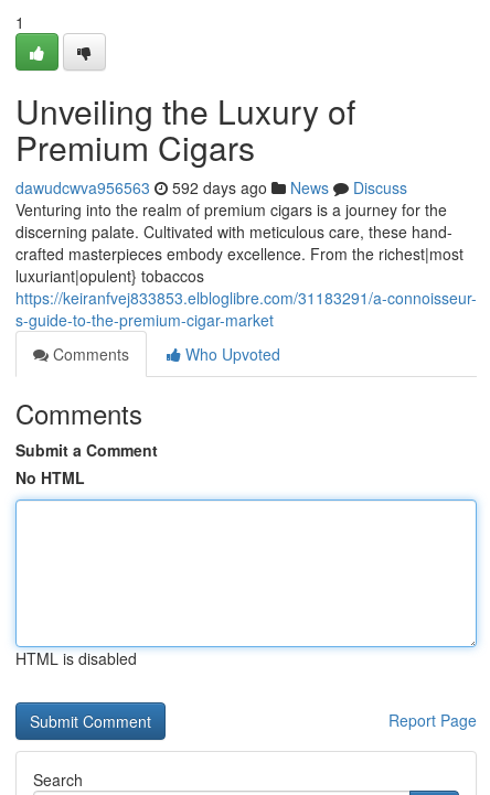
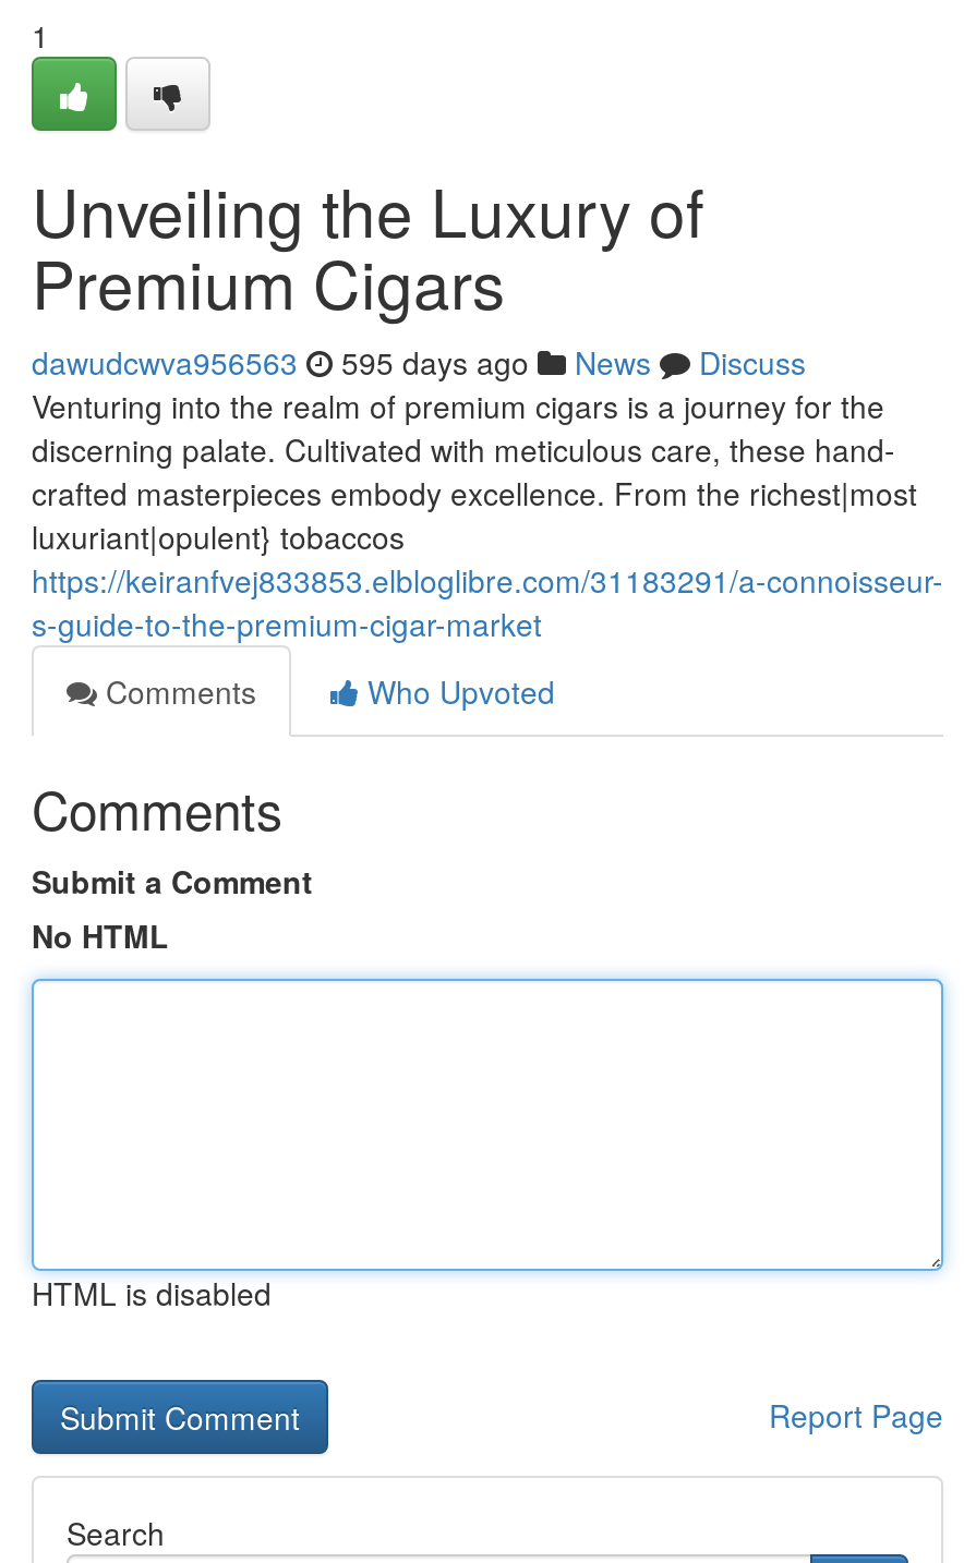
- dawudcwva956563 592 days ago News Discuss
+ dawudcwva956563 595 days ago News Discuss
